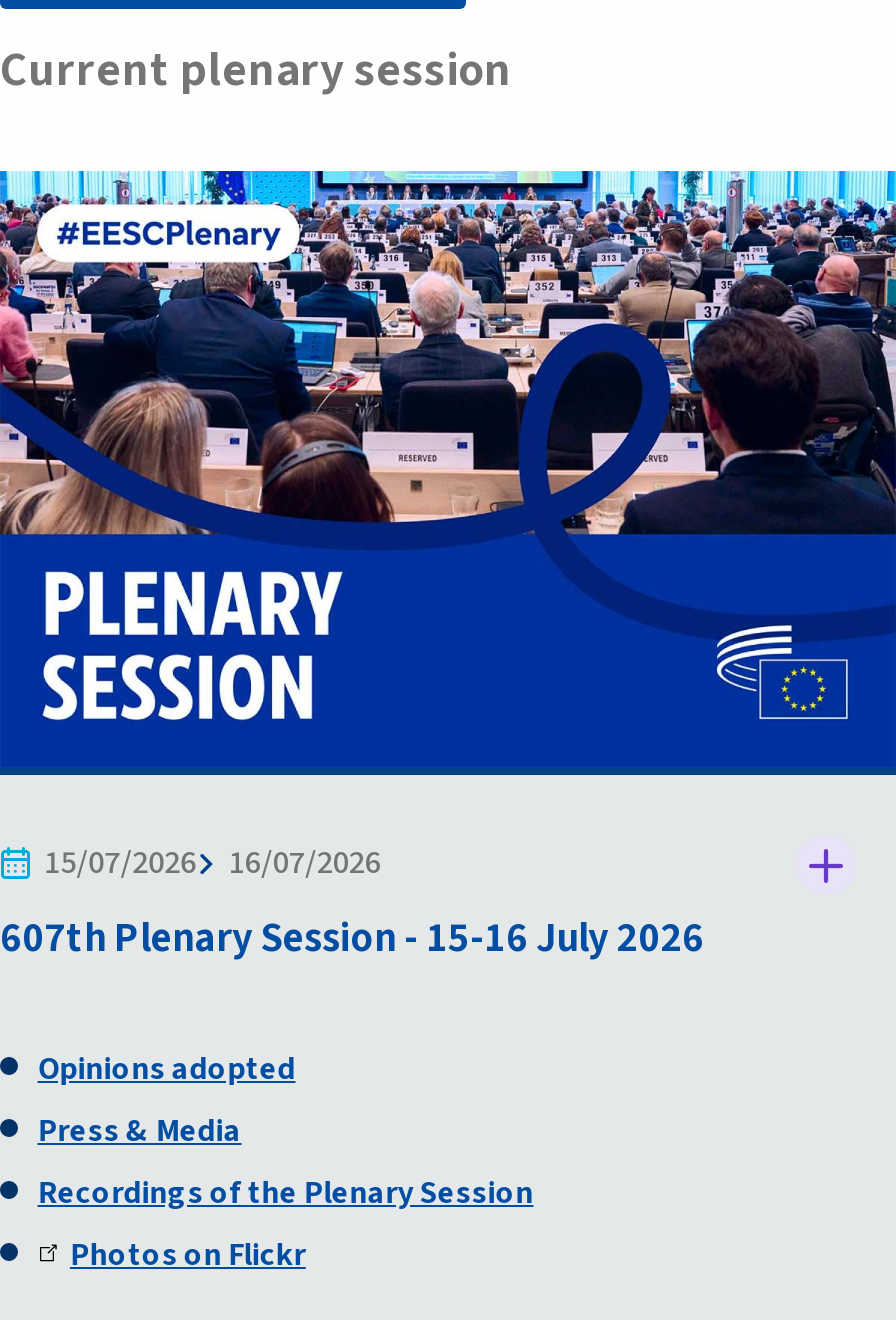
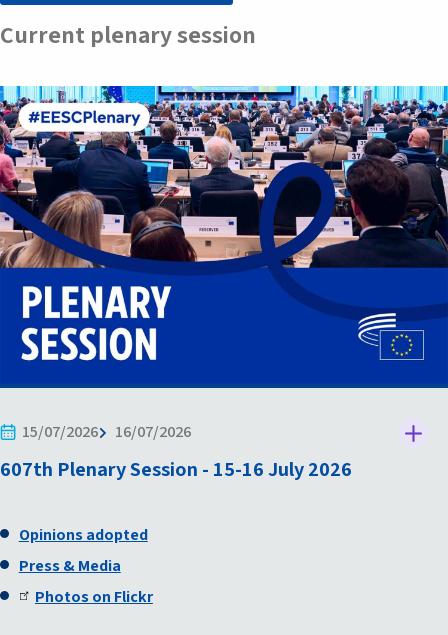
- Recordings of the Plenary Session
